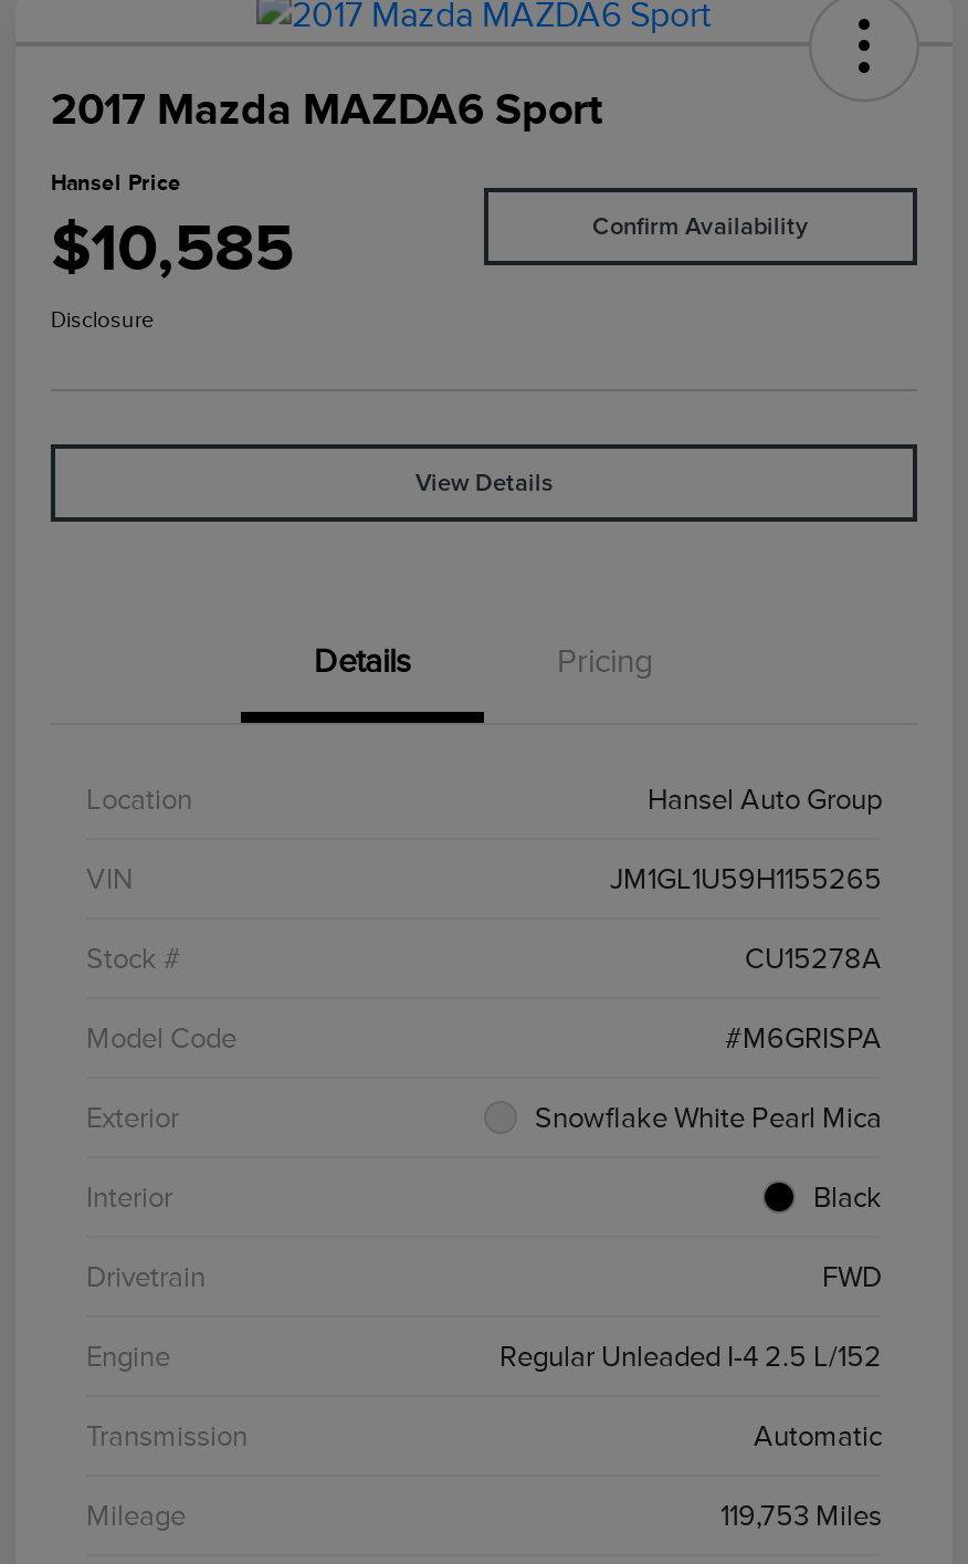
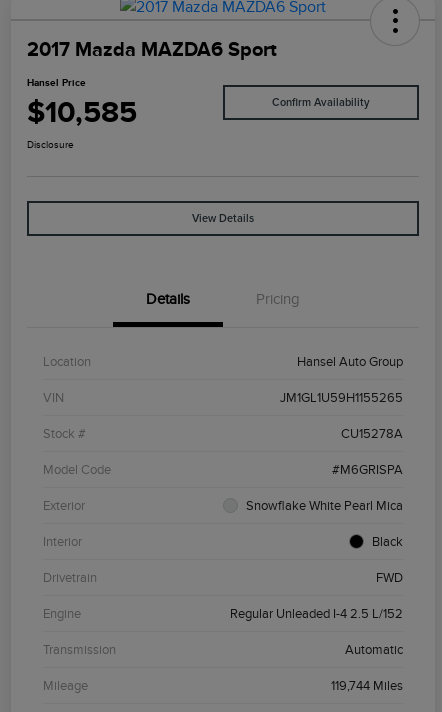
- 119,753 Miles
+ 119,744 Miles
